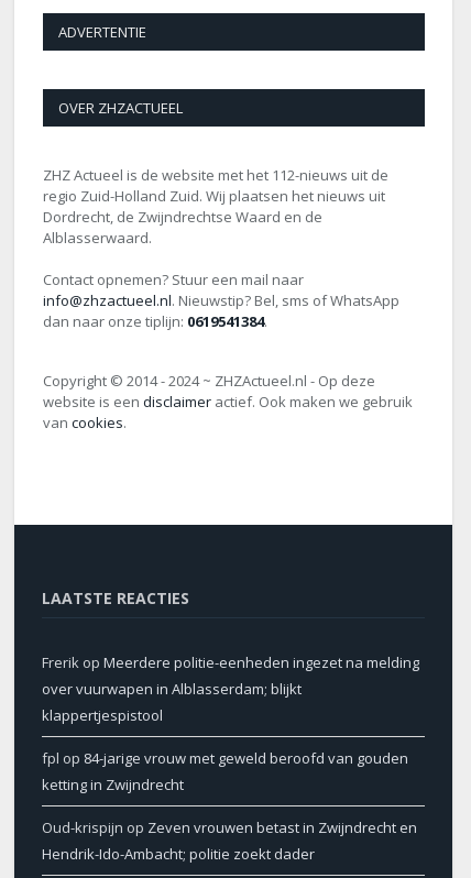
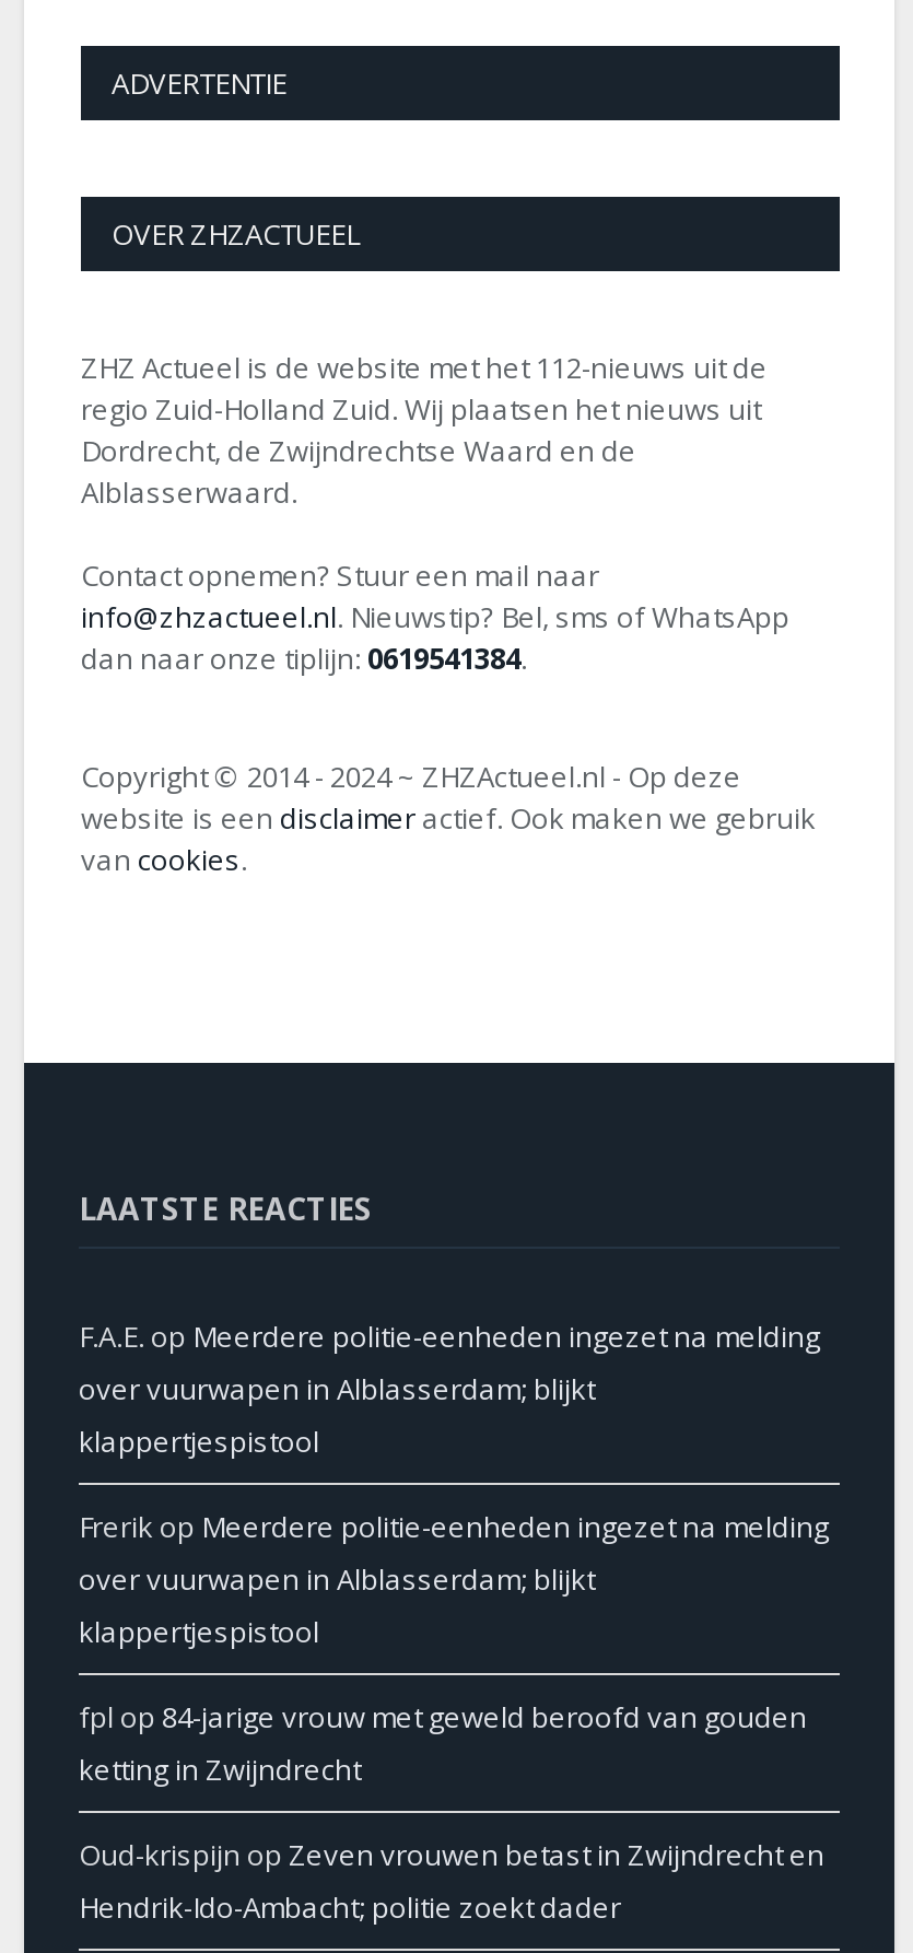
+ F.A.E. op Meerdere politie-eenheden ingezet na melding
+ over vuurwapen in Alblasserdam; blijkt
+ klappertjespistool
